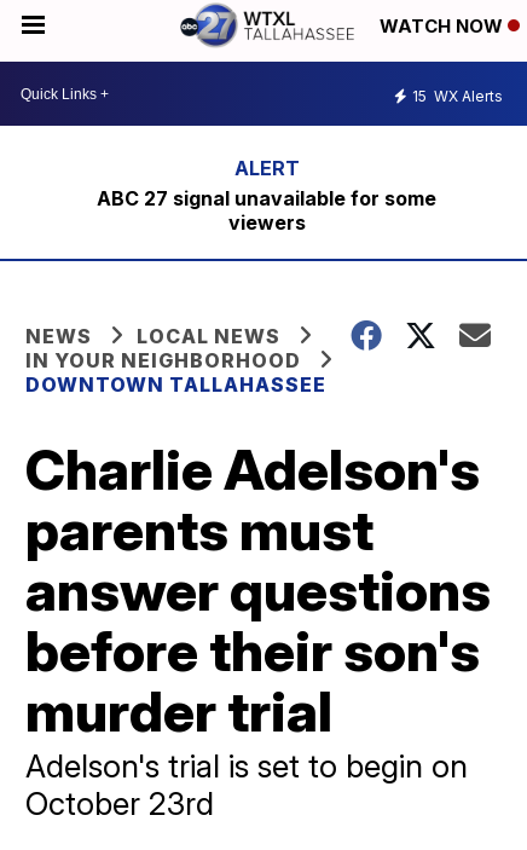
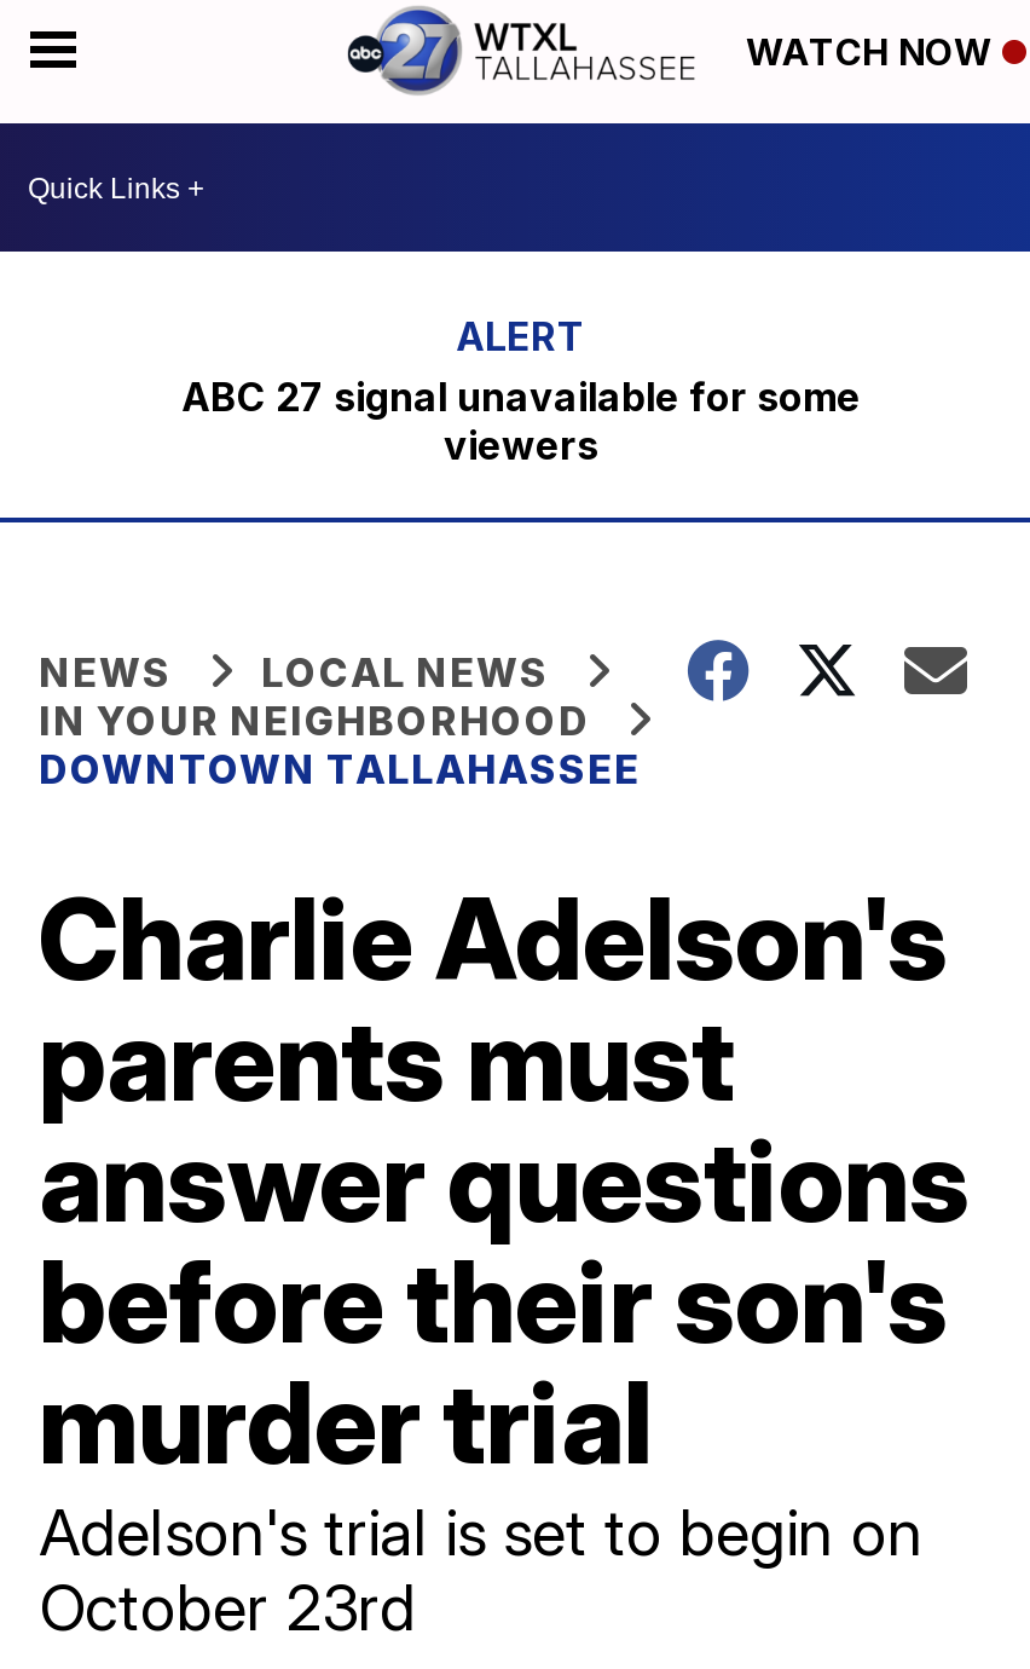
- 15 WX Alerts
